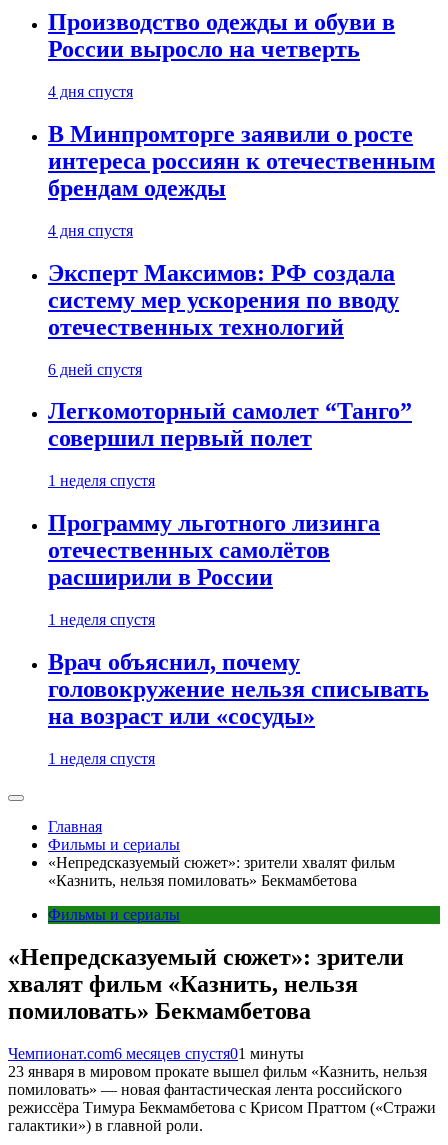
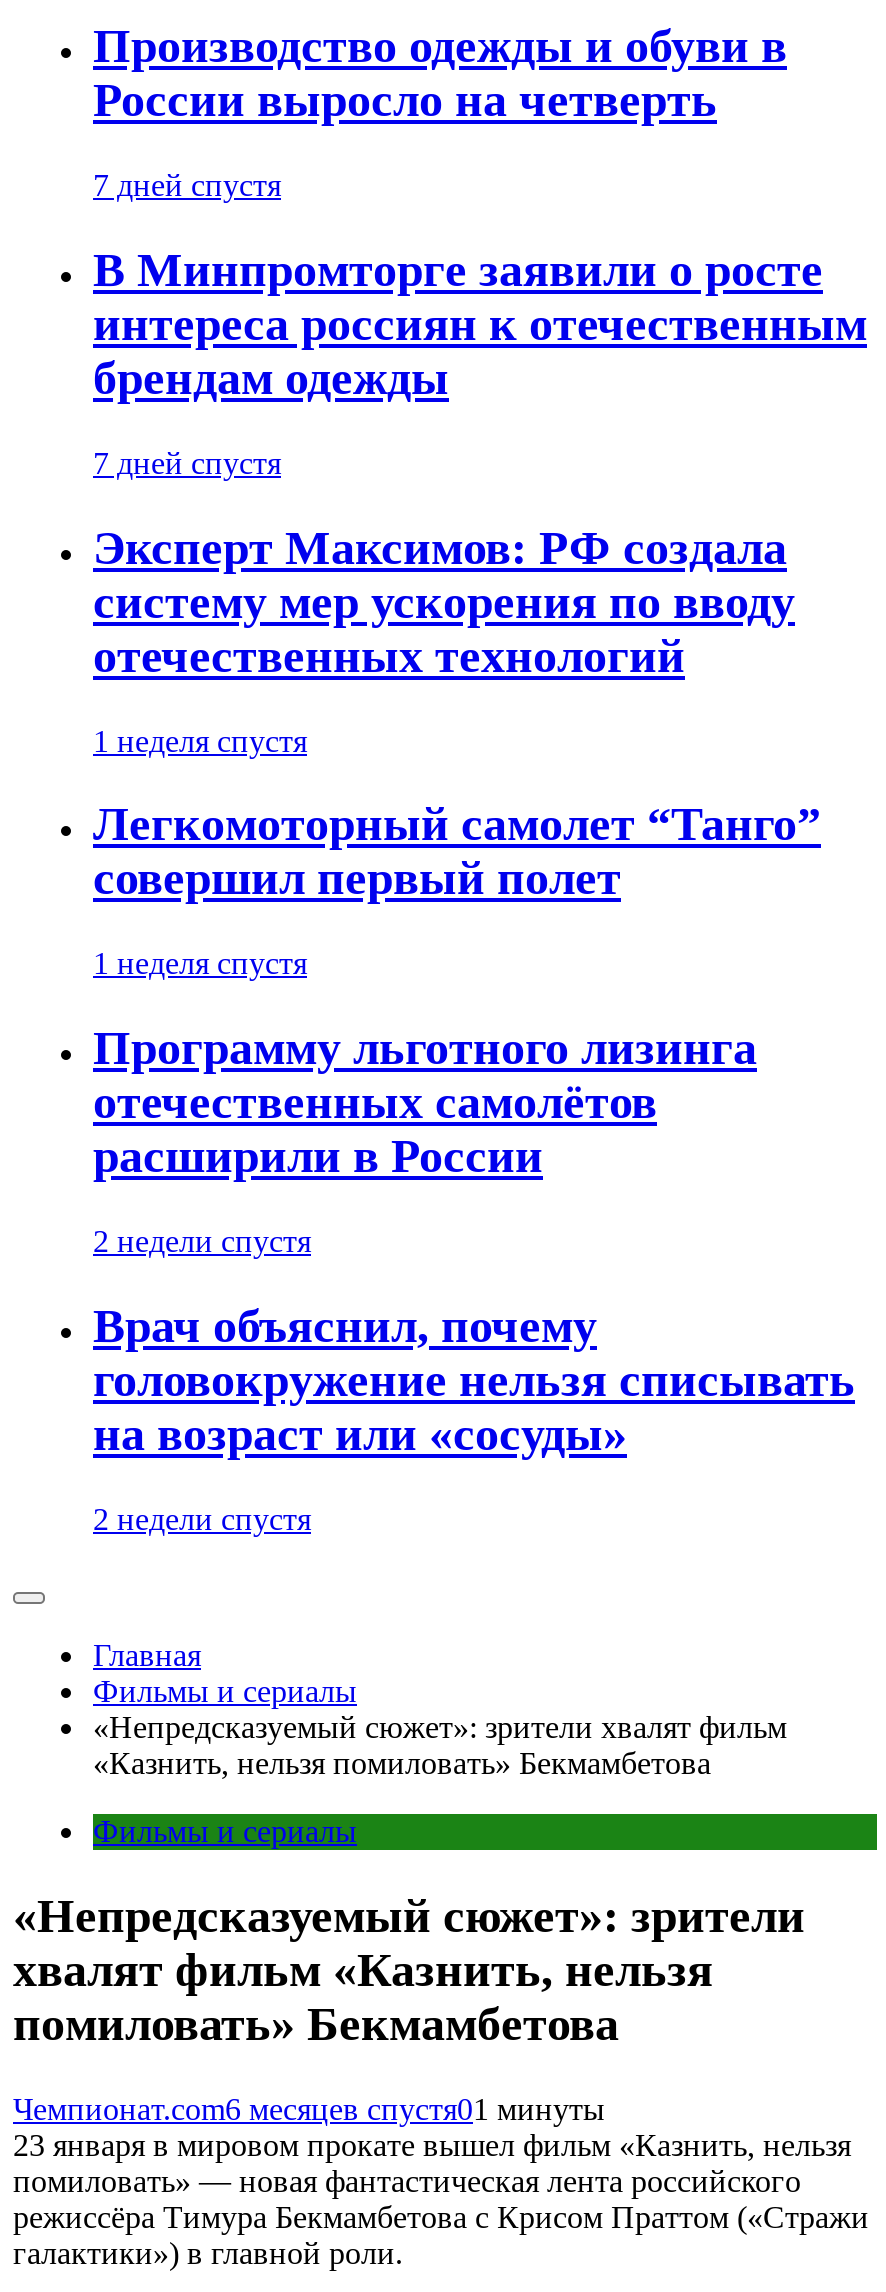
- 4 дня спустя
+ 7 дней спустя

- 4 дня спустя
+ 7 дней спустя

- 6 дней спустя
+ 1 неделя спустя

- 1 неделя спустя
+ 2 недели спустя

- 1 неделя спустя
+ 2 недели спустя
